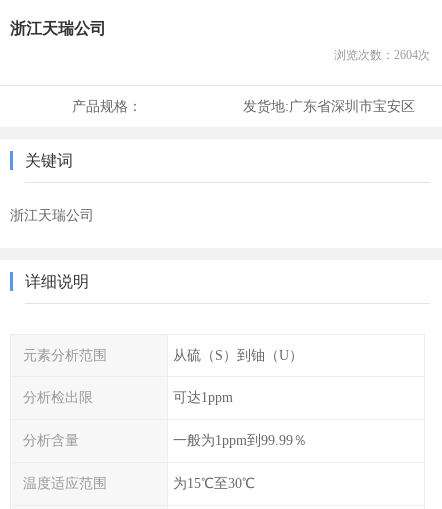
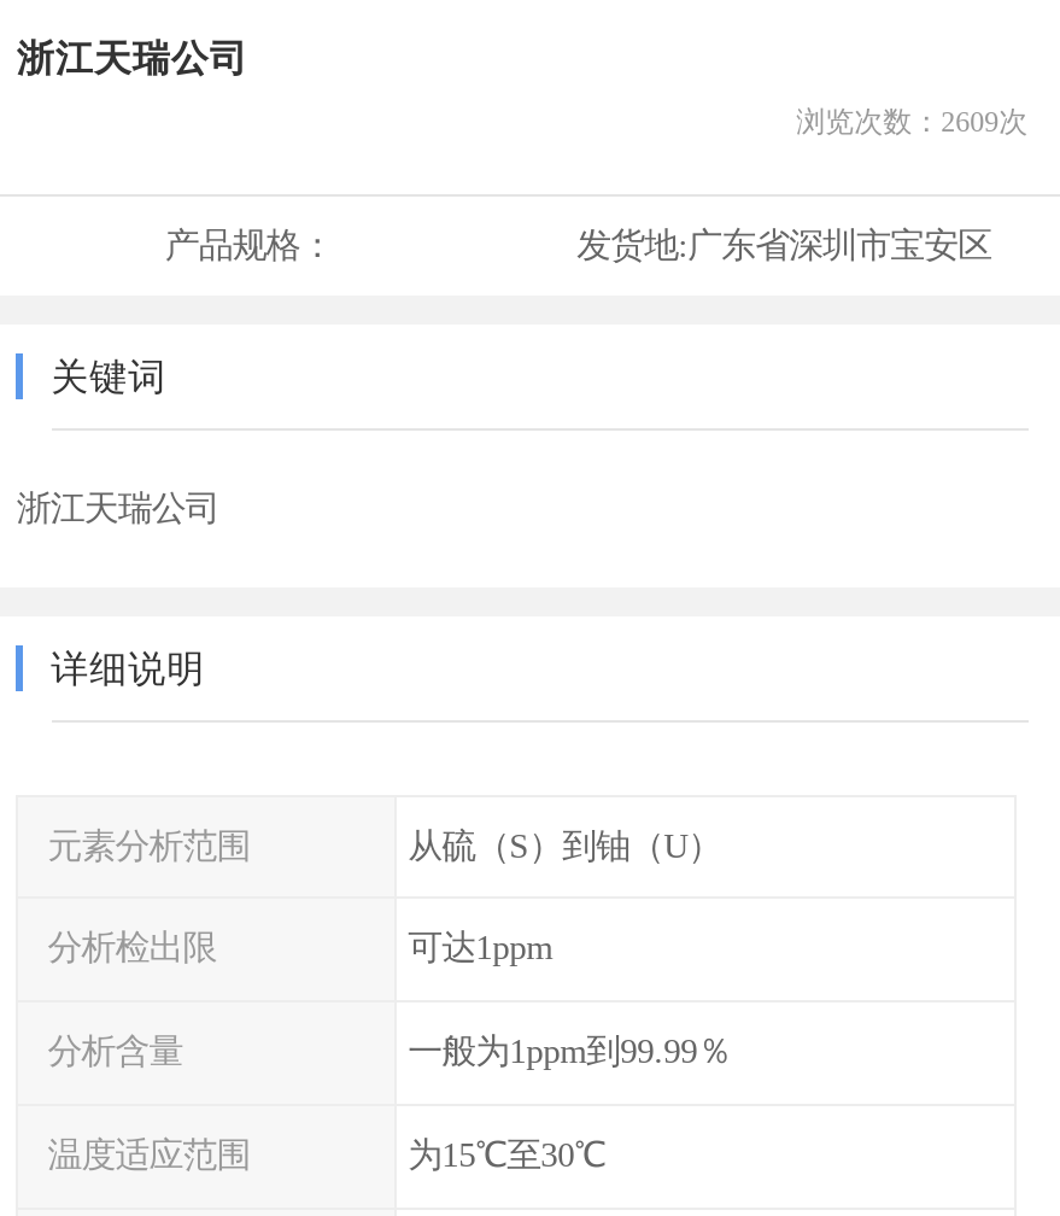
- 浏览次数：2604次
+ 浏览次数：2609次
